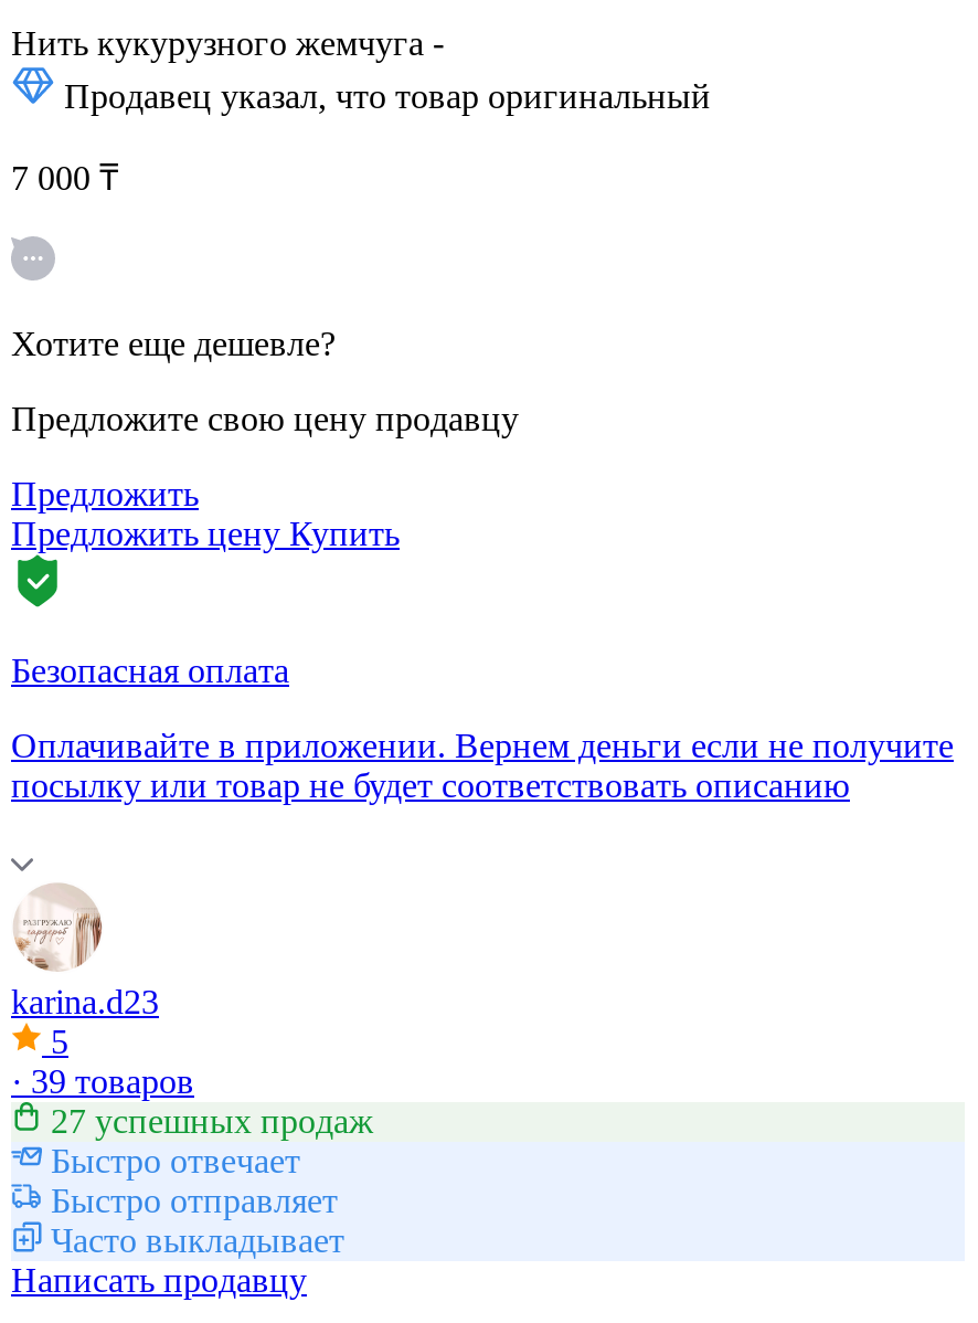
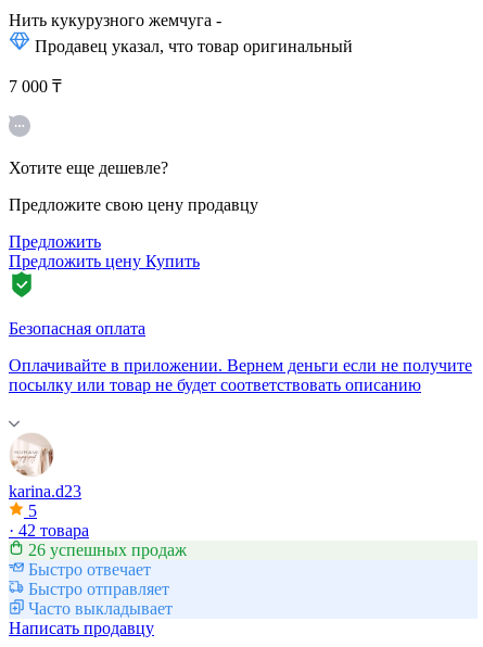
- · 39 товаров
- 27 успешных продаж
+ · 42 товара
+ 26 успешных продаж
